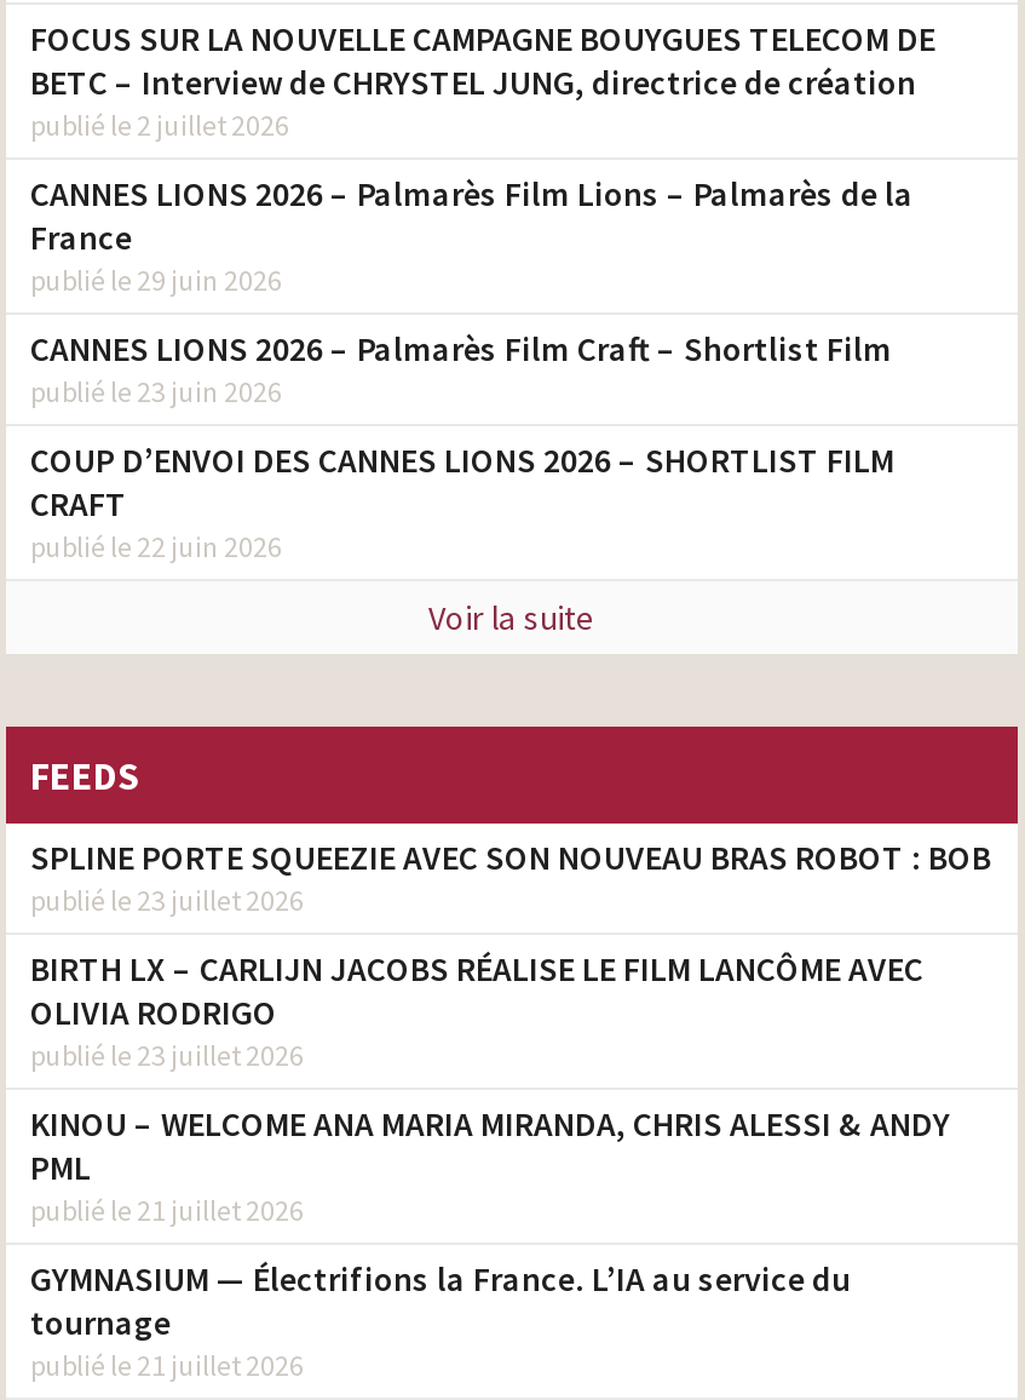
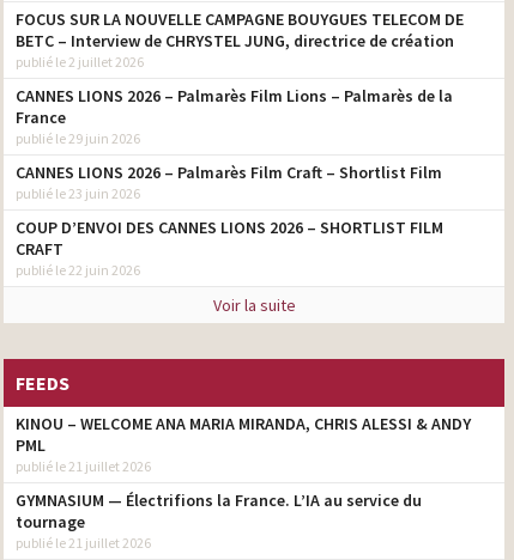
- SPLINE PORTE SQUEEZIE AVEC SON NOUVEAU BRAS ROBOT : BOB
- publié le 23 juillet 2026
- BIRTH LX – CARLIJN JACOBS RÉALISE LE FILM LANCÔME AVEC
- OLIVIA RODRIGO
- publié le 23 juillet 2026
